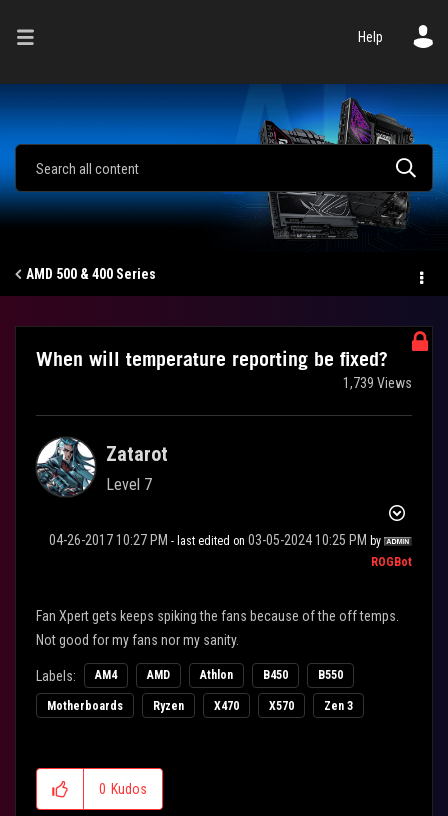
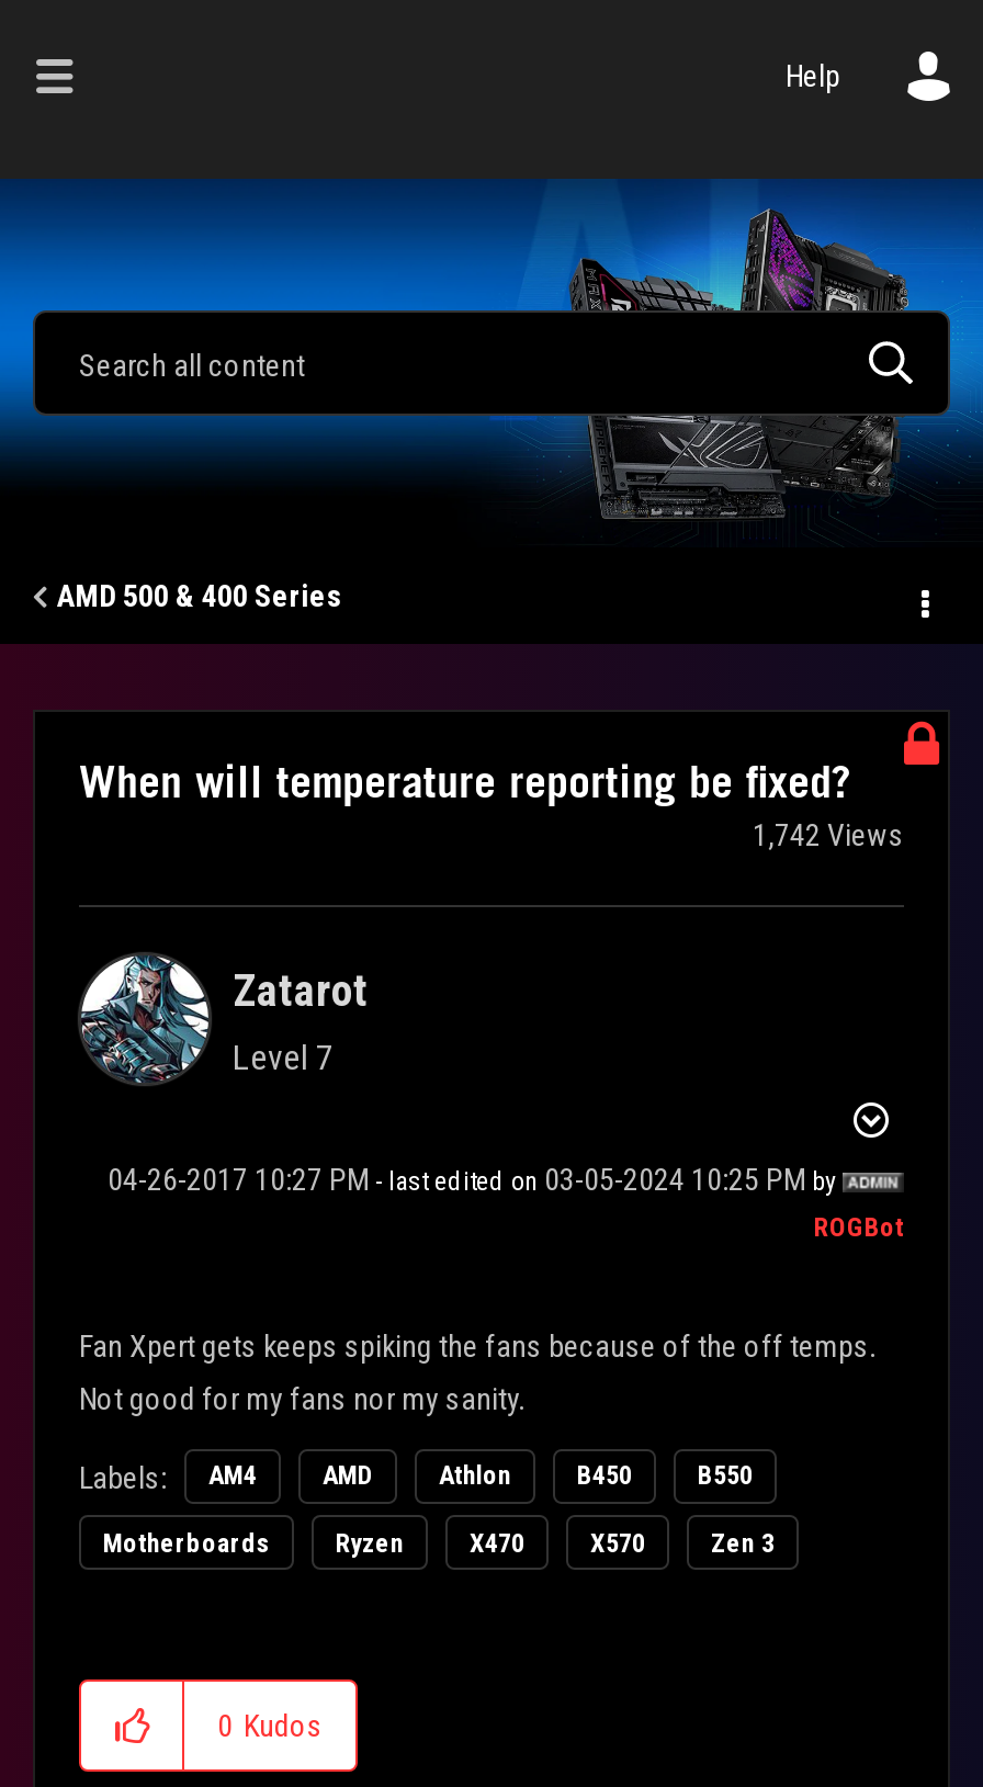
- 1,739 Views
+ 1,742 Views
